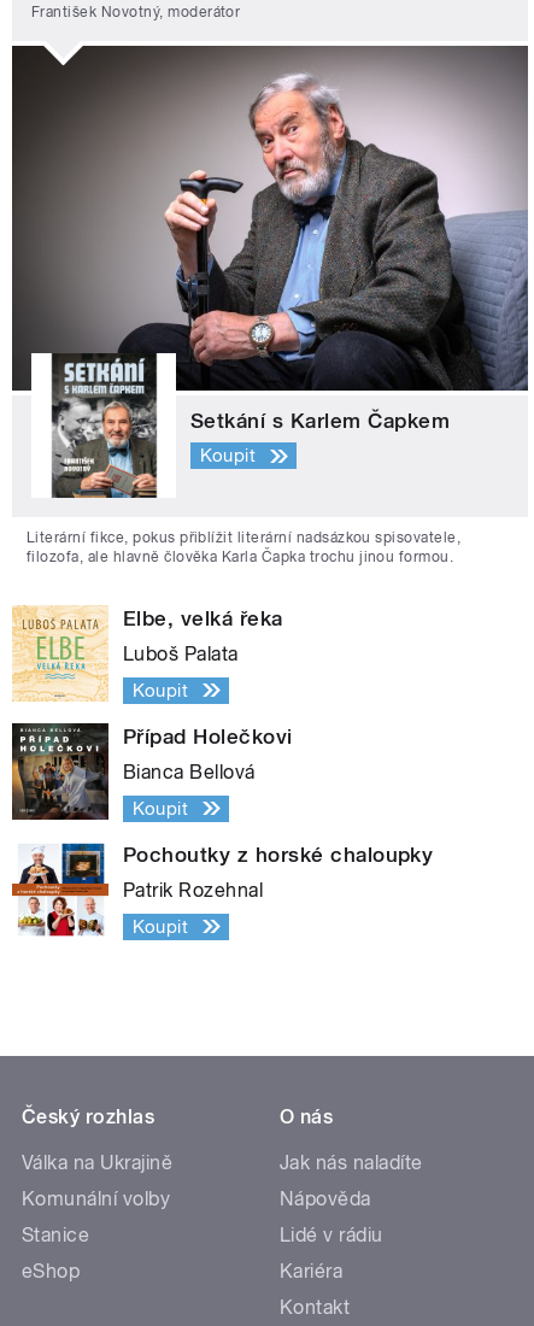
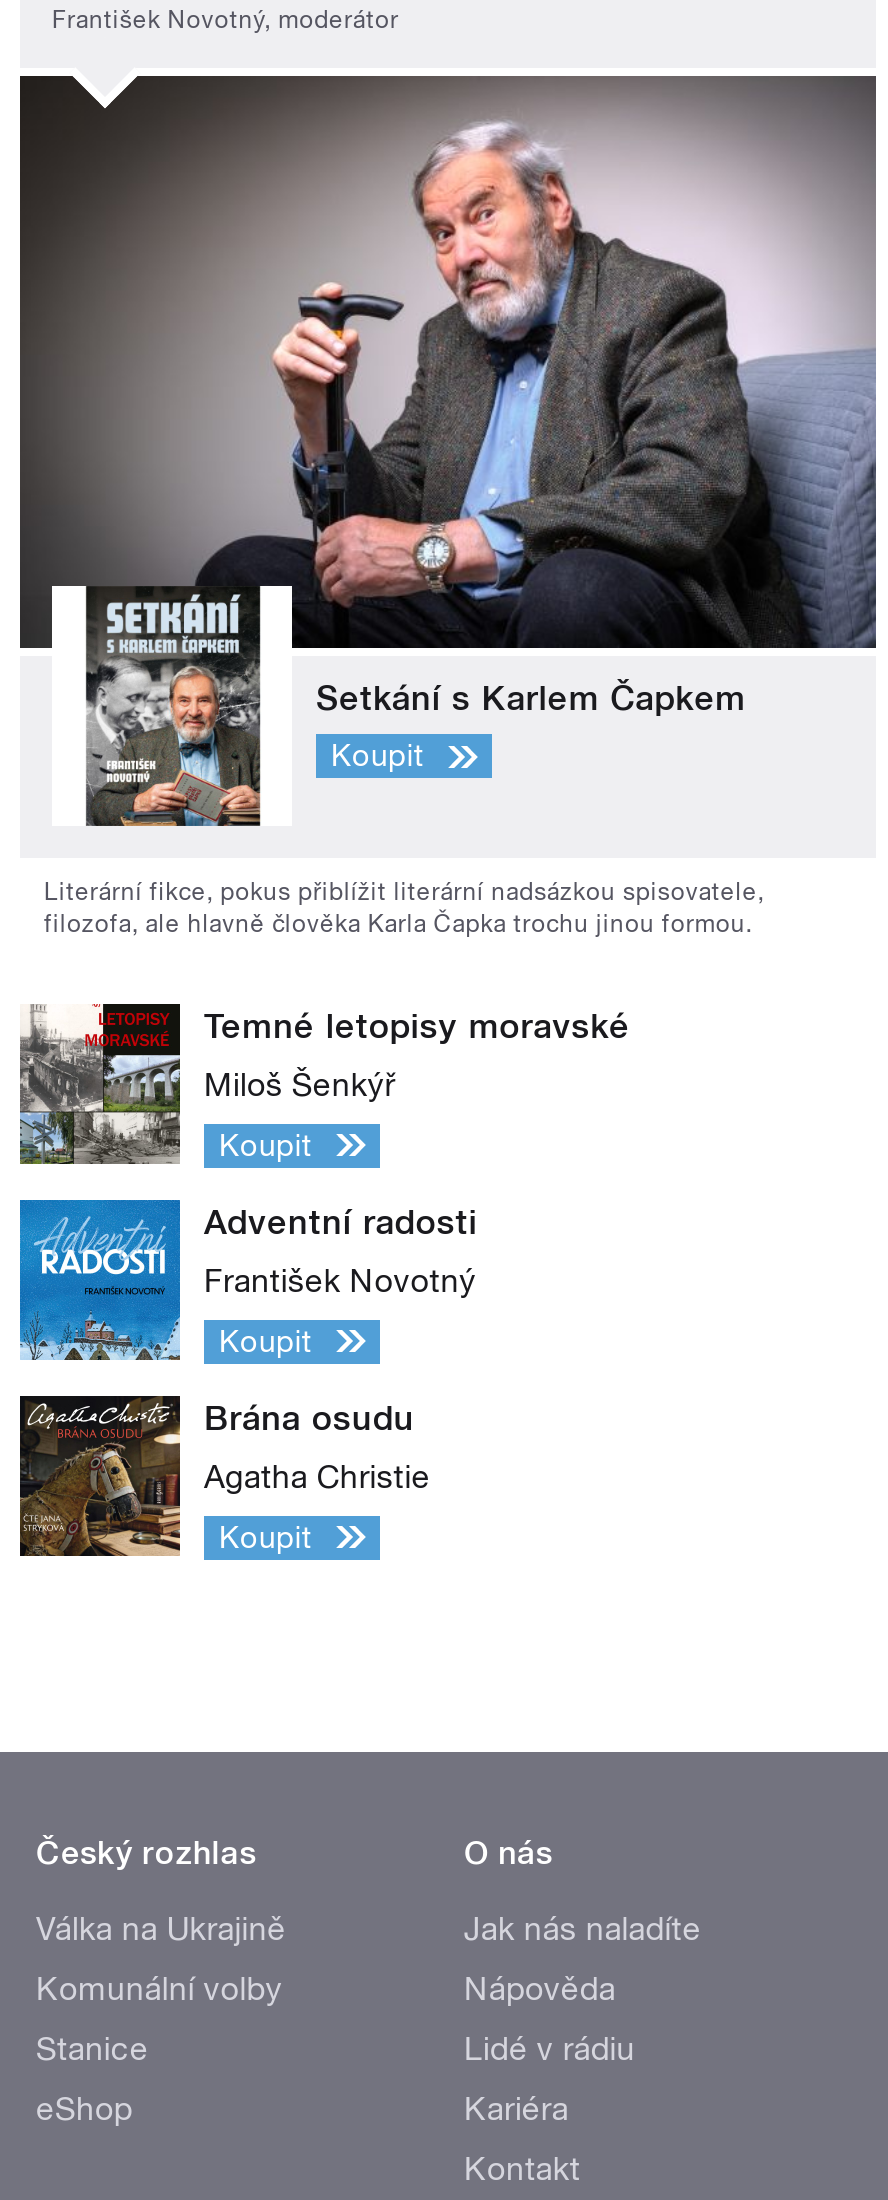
- [image]
- Elbe, velká řeka
+ [image]
+ Temné letopisy moravské

- Luboš Palata
+ Miloš Šenkýř

- [image]
- Případ Holečkovi
+ [image]
+ Adventní radosti

- Bianca Bellová
+ František Novotný

- [image]
- Pochoutky z horské chaloupky
+ [image]
+ Brána osudu

- Patrik Rozehnal
+ Agatha Christie
